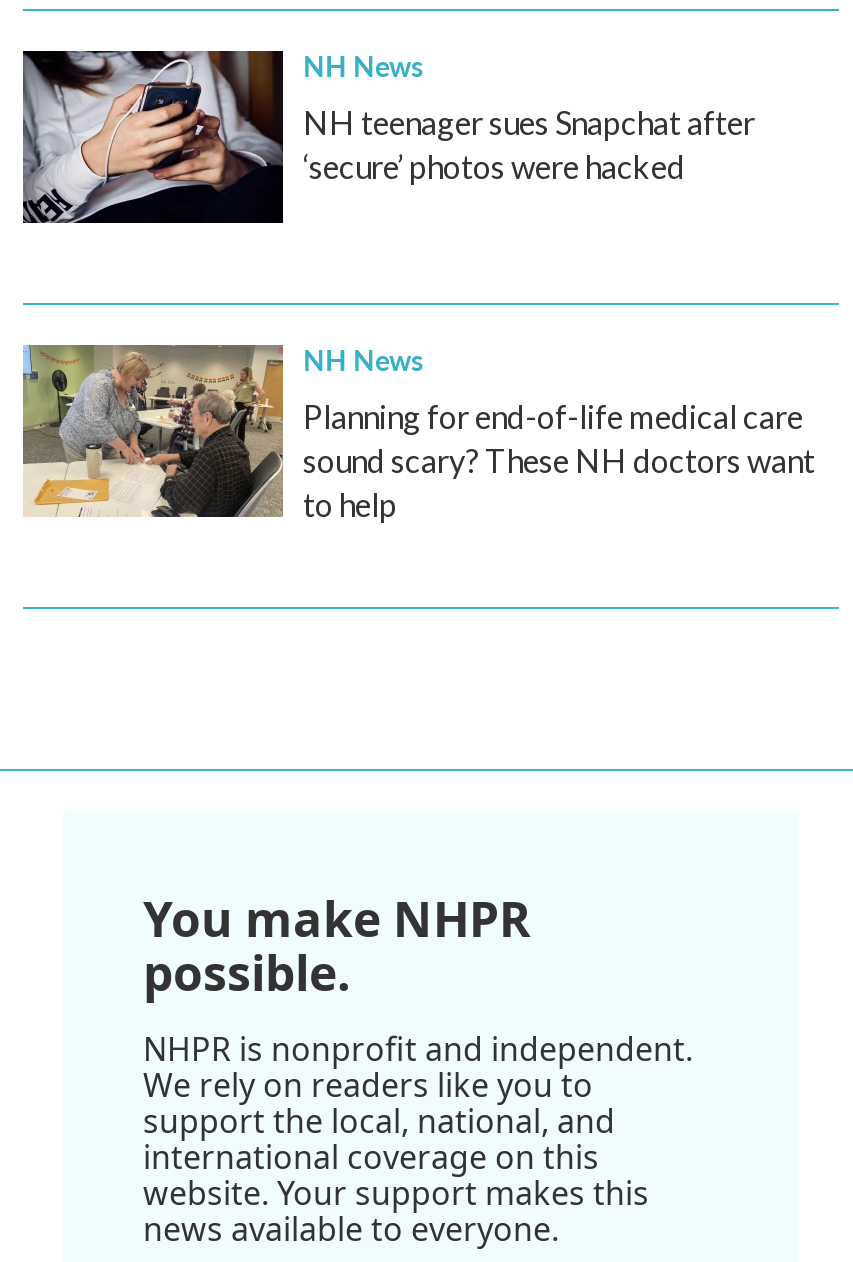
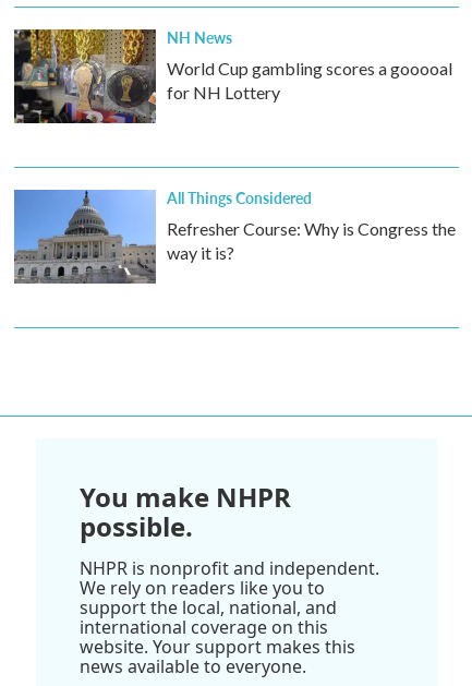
- [image]
- NH teenager sues Snapchat after
- ‘secure’ photos were hacked
+ [image]
+ World Cup gambling scores a gooooal
+ for NH Lottery

- [image]
- NH News
- Planning for end-of-life medical care
- sound scary? These NH doctors want
- to help
+ [image]
+ All Things Considered
+ Refresher Course: Why is Congress the
+ way it is?
